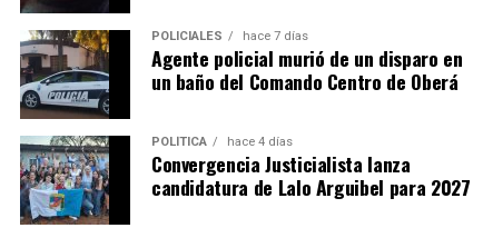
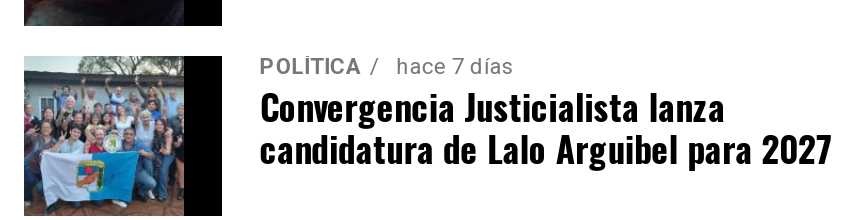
- [image]
- Agente policial murió de un disparo en
- un baño del Comando Centro de Oberá
- POLÍTICA
- hace 4 días

- POLICIALES
+ POLÍTICA
